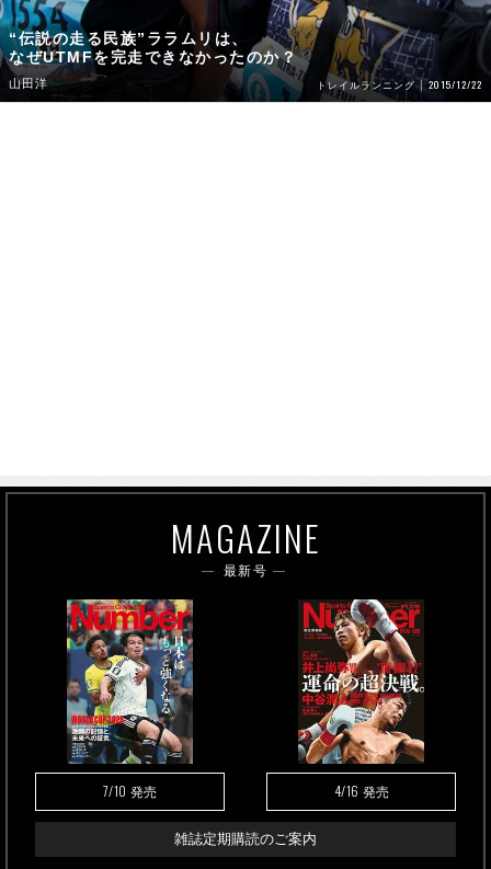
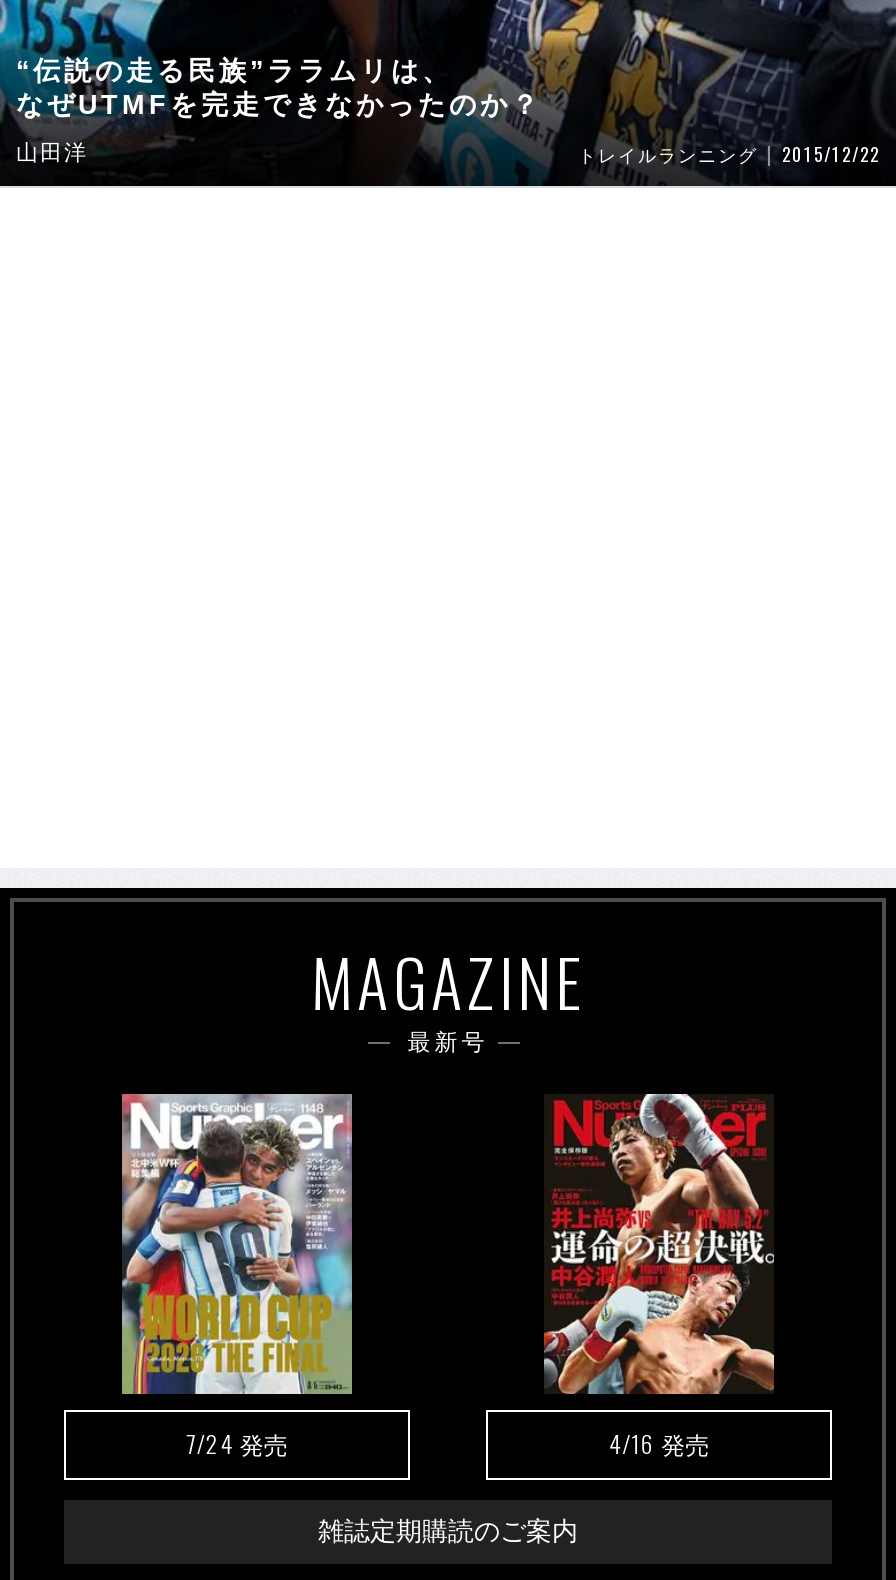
- [image]
- 7/10発売
+ [image]
+ 7/24発売
